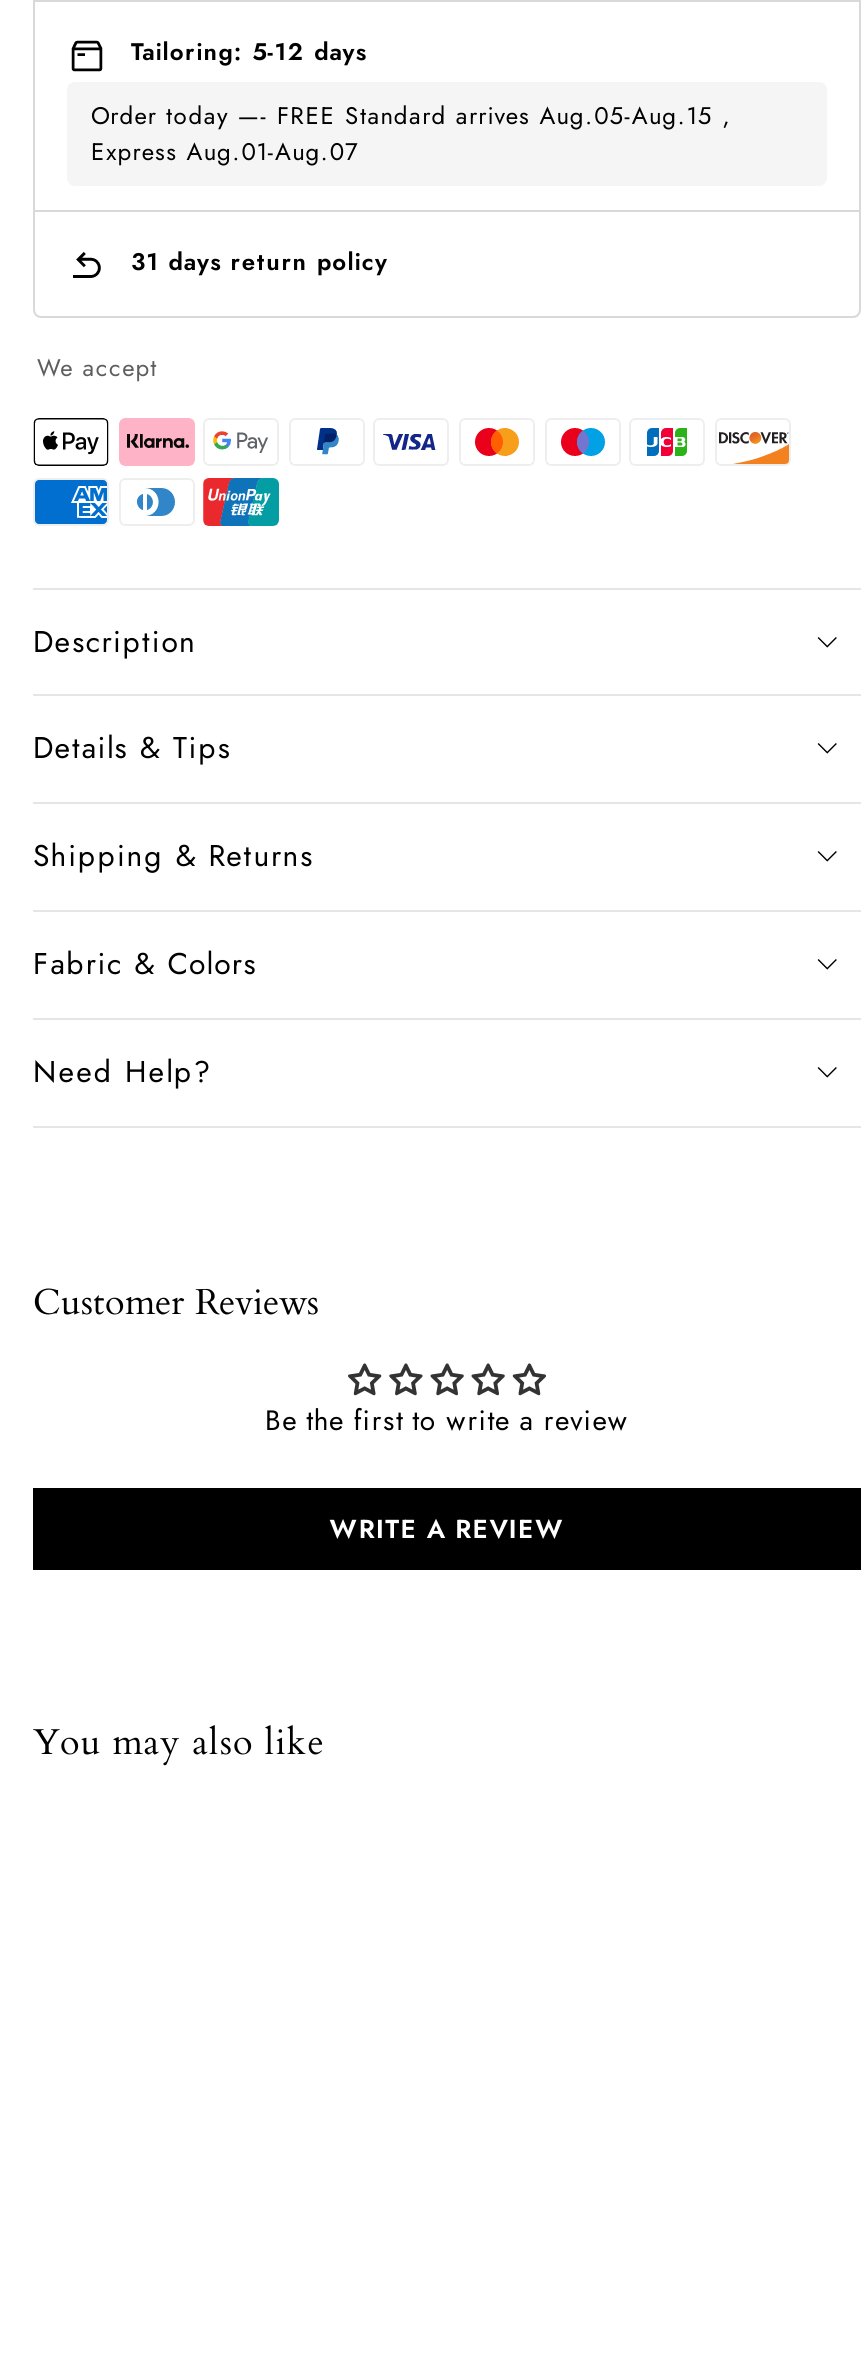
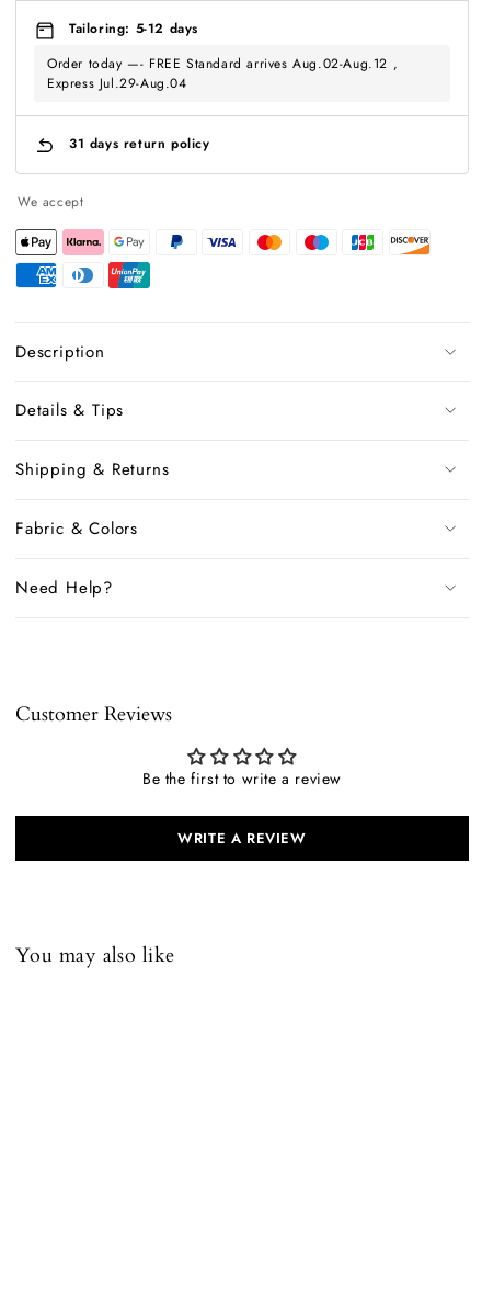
- Order today —- FREE Standard arrives Aug.05-Aug.15 ,
+ Order today —- FREE Standard arrives Aug.02-Aug.12 ,

- Express Aug.01-Aug.07
+ Express Jul.29-Aug.04
